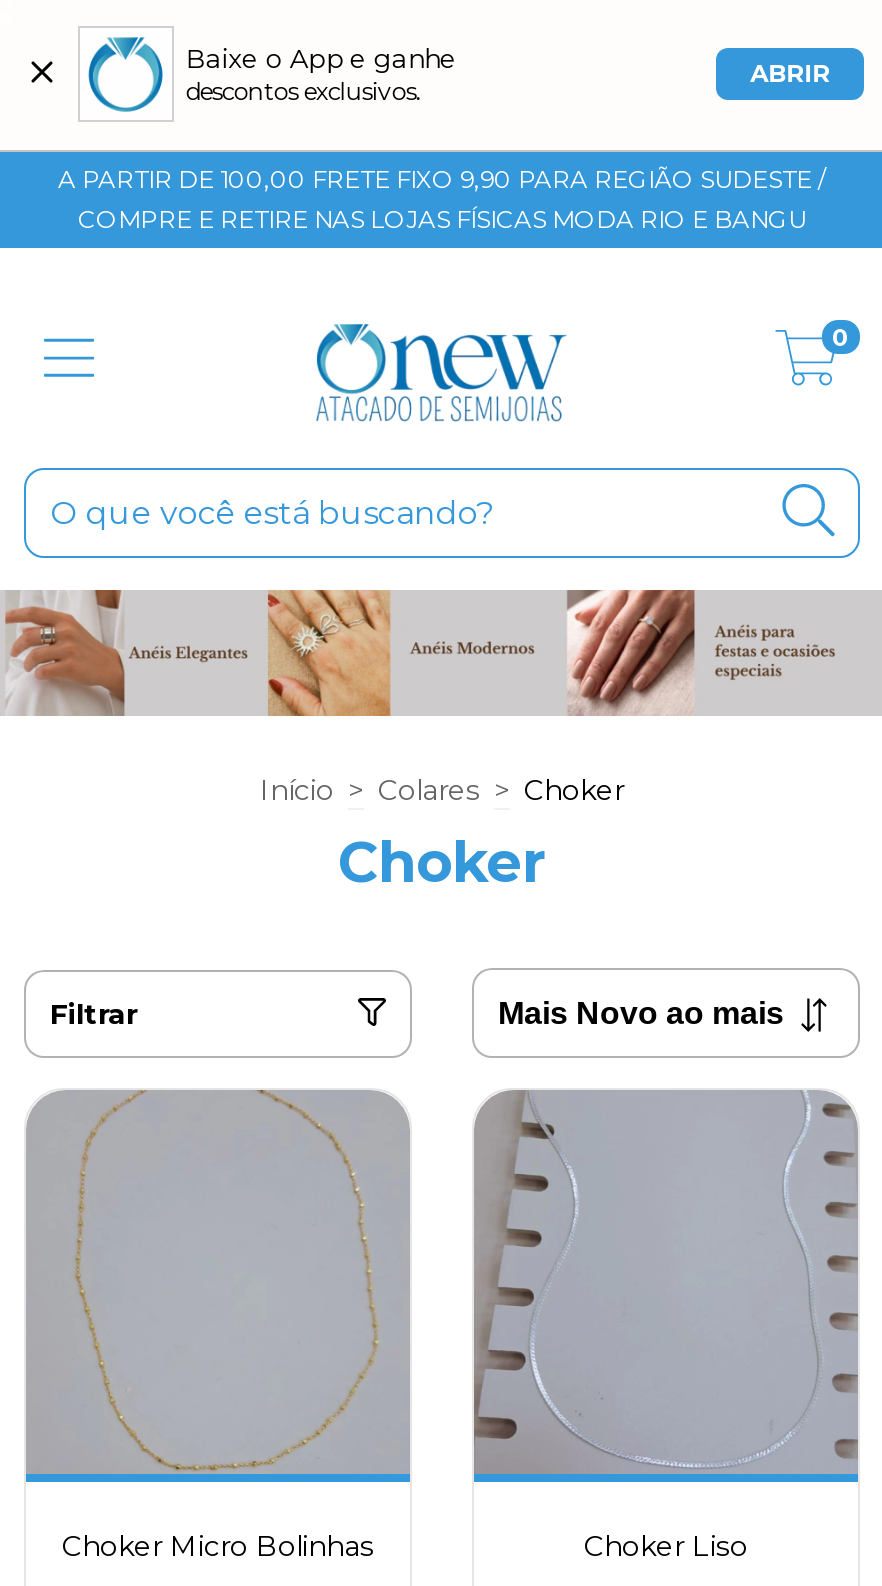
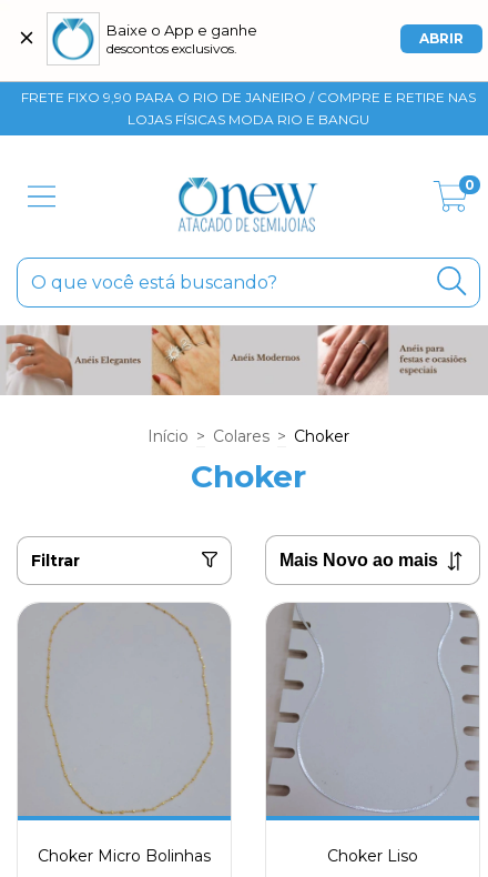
- A PARTIR DE 100,00 FRETE FIXO 9,90 PARA REGIÃO SUDESTE /
- COMPRE E RETIRE NAS LOJAS FÍSICAS MODA RIO E BANGU
+ FRETE FIXO 9,90 PARA O RIO DE JANEIRO / COMPRE E RETIRE NAS
+ LOJAS FÍSICAS MODA RIO E BANGU
